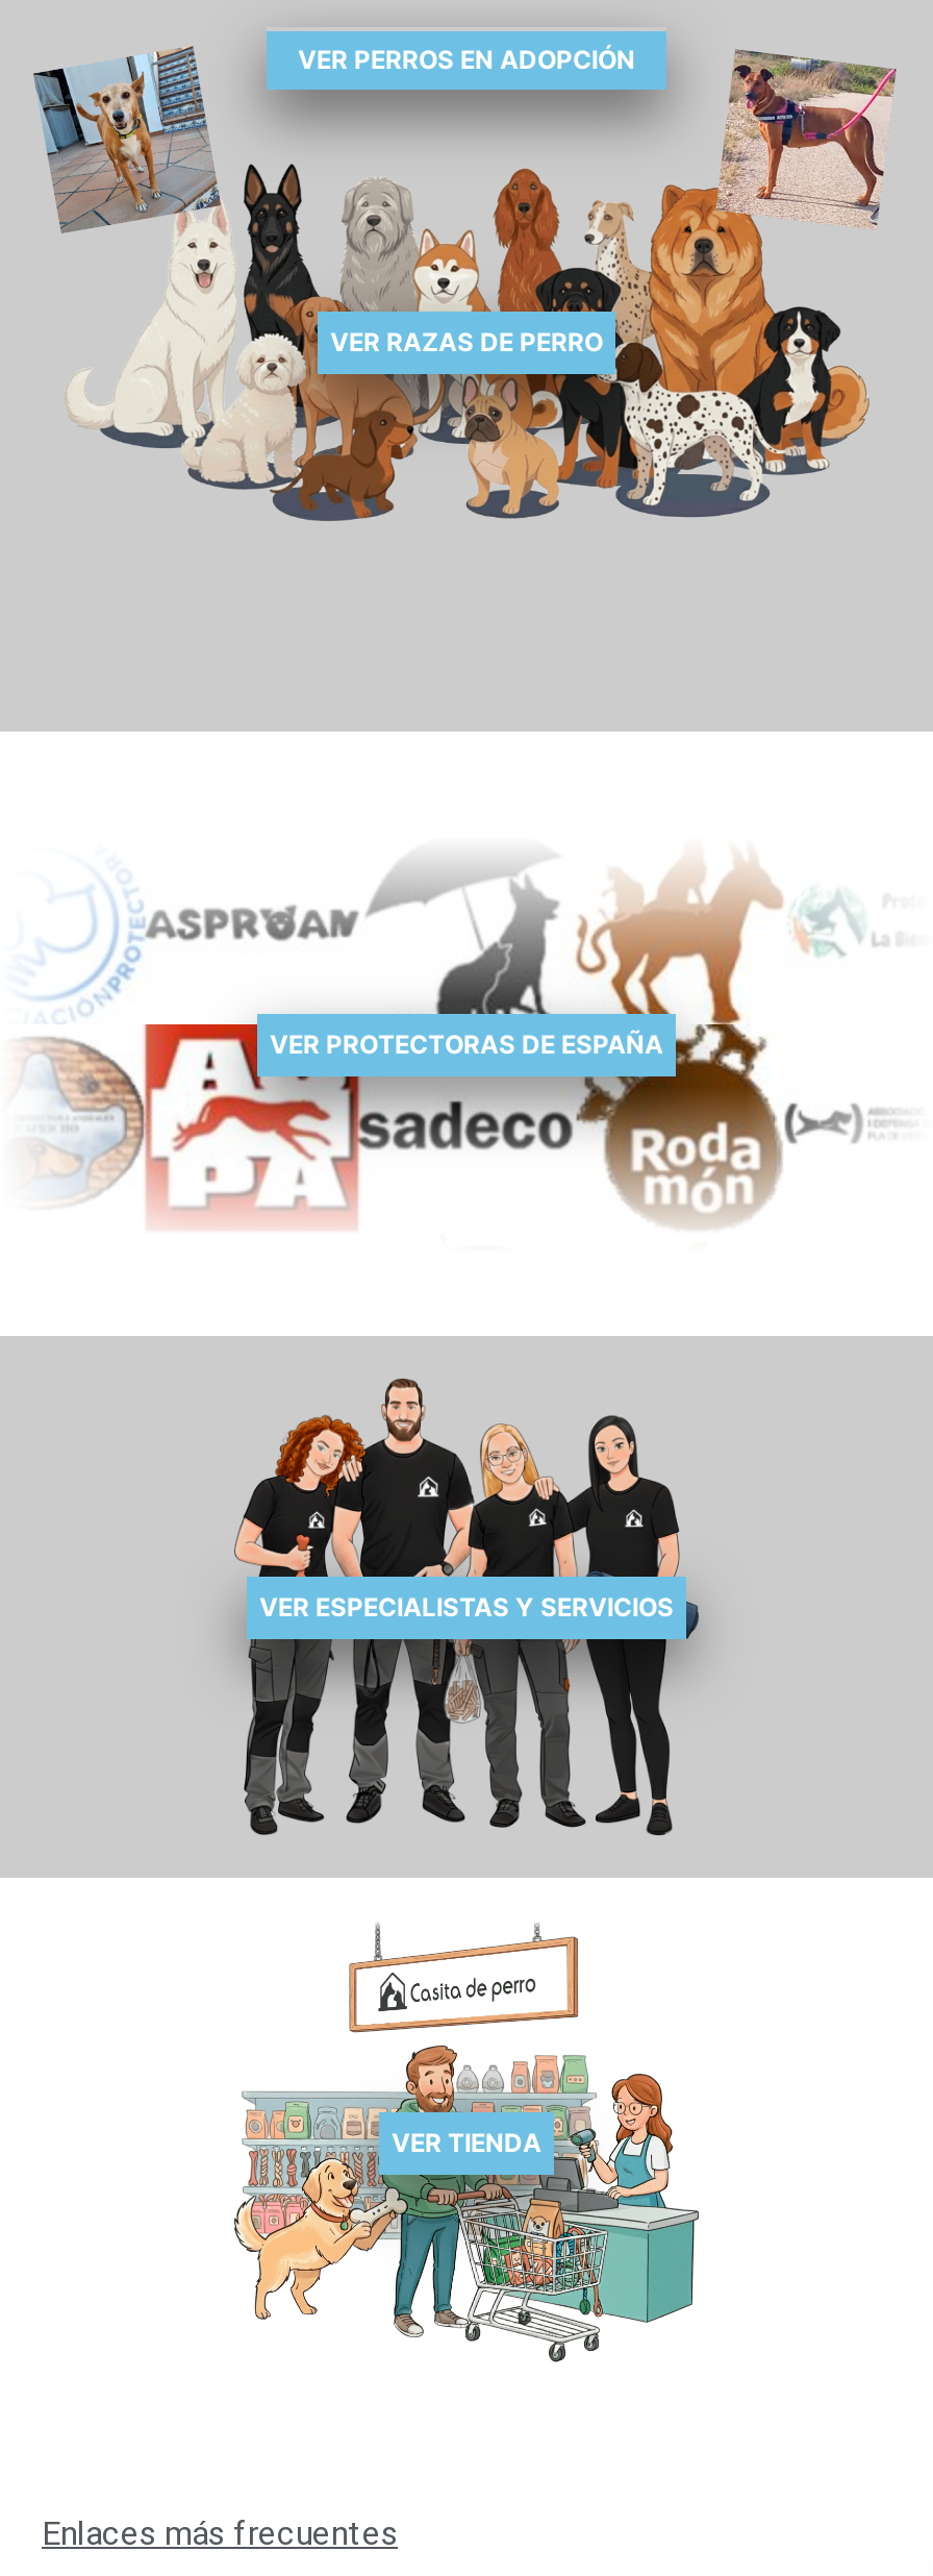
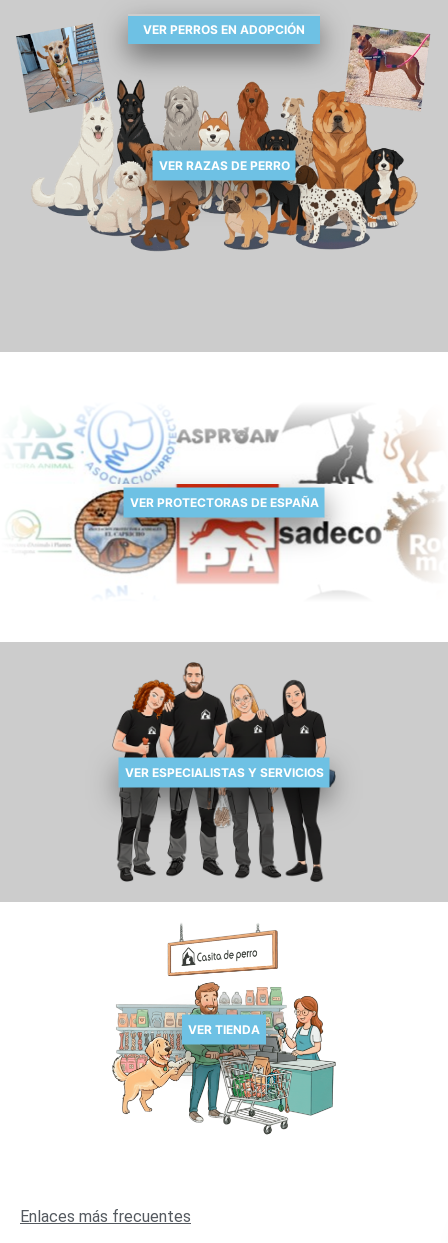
- [image]
+ [image]
